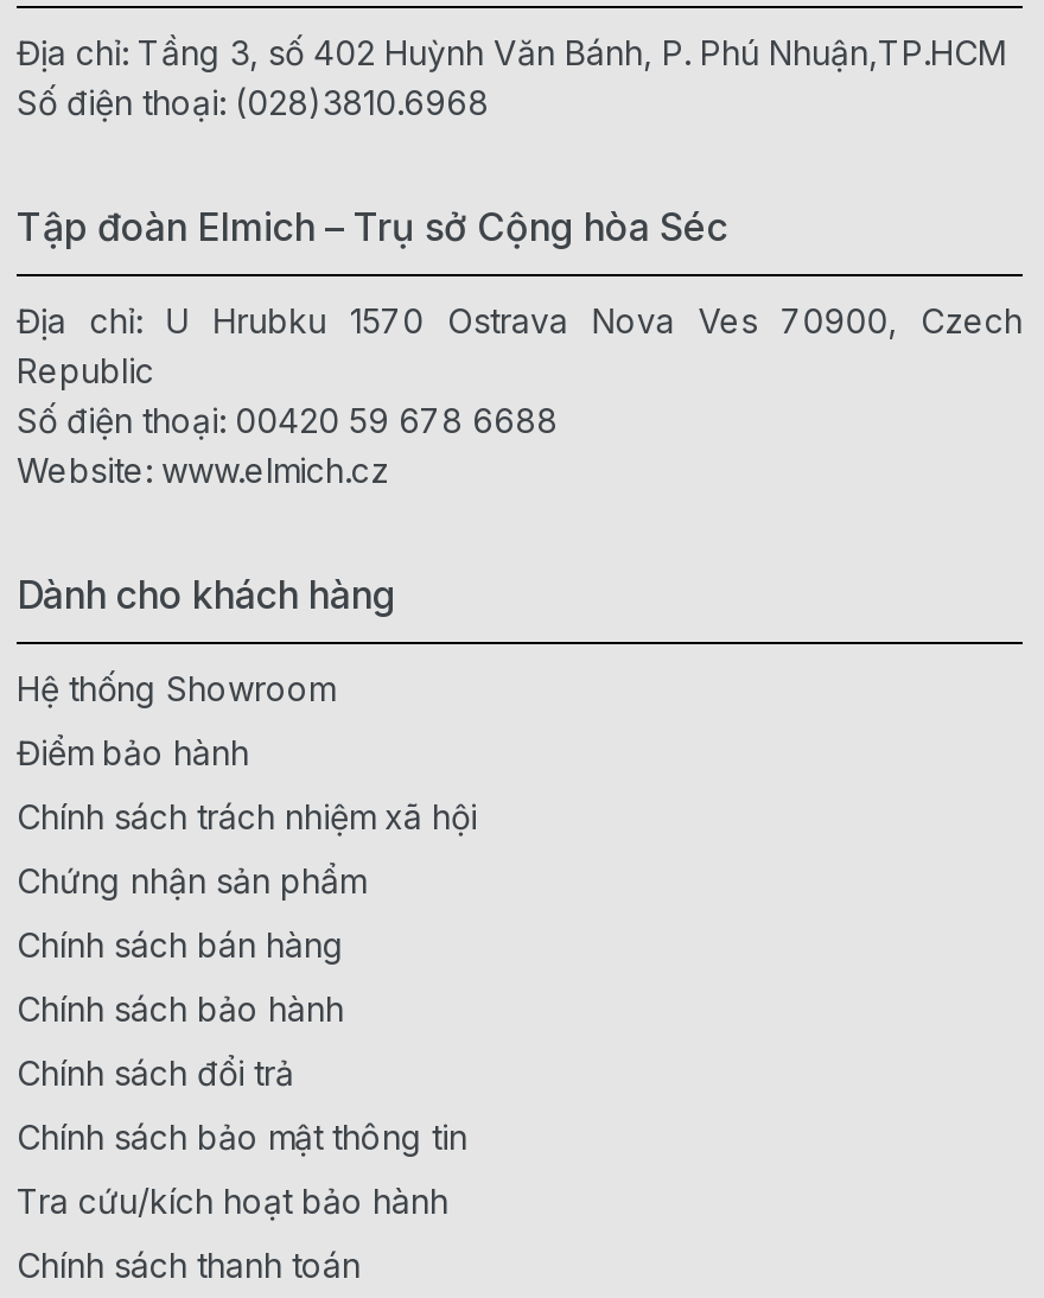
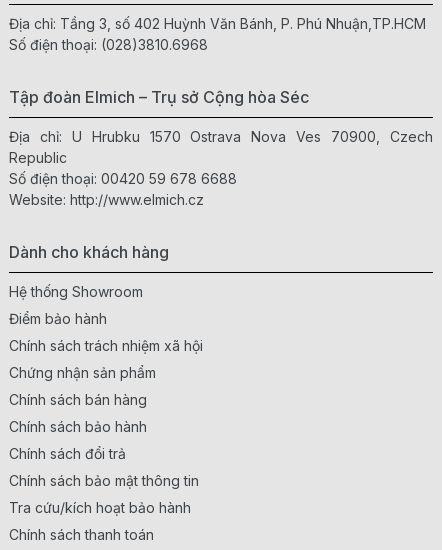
- Website: www.elmich.cz
+ Website: http://www.elmich.cz
